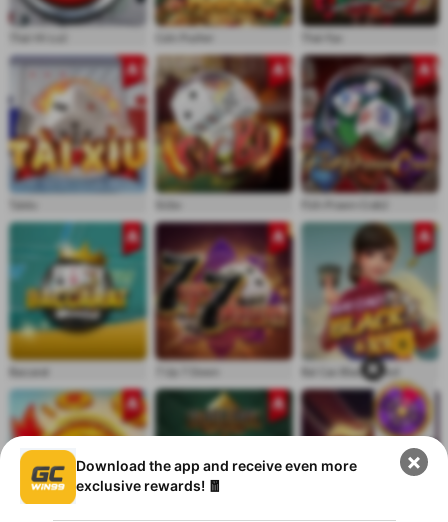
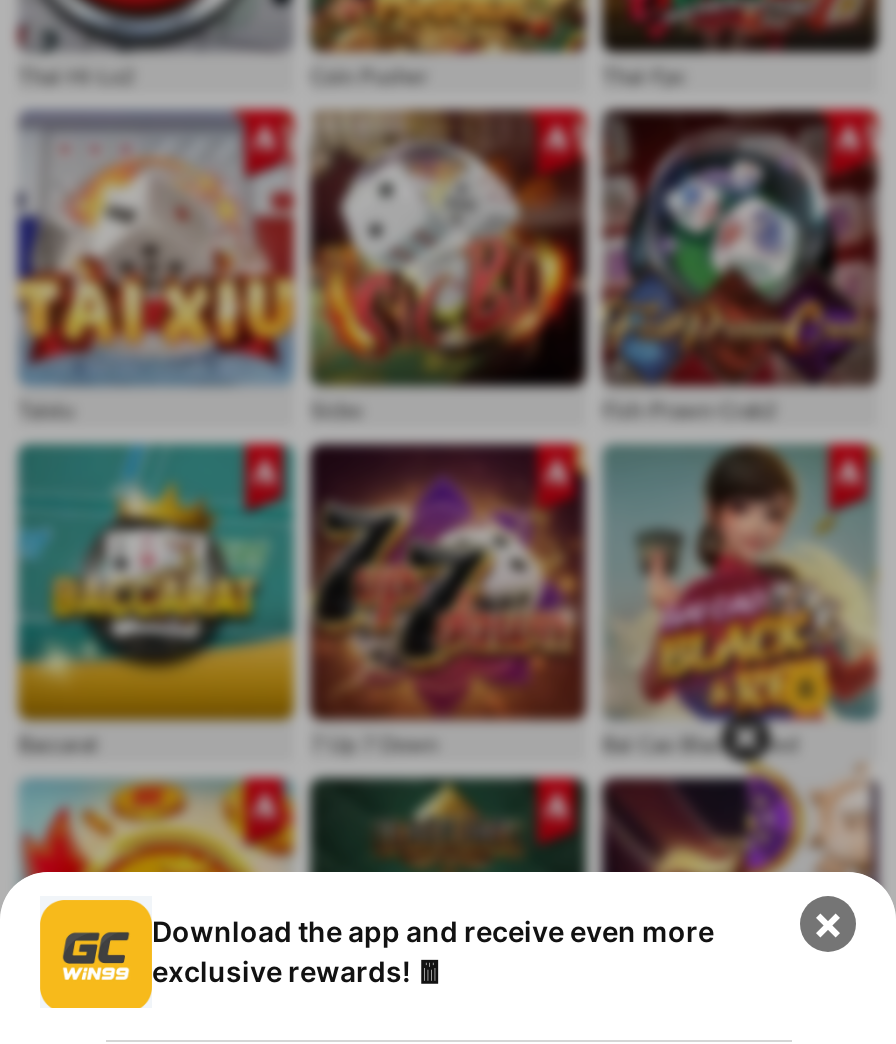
- [image]
+ [image]
